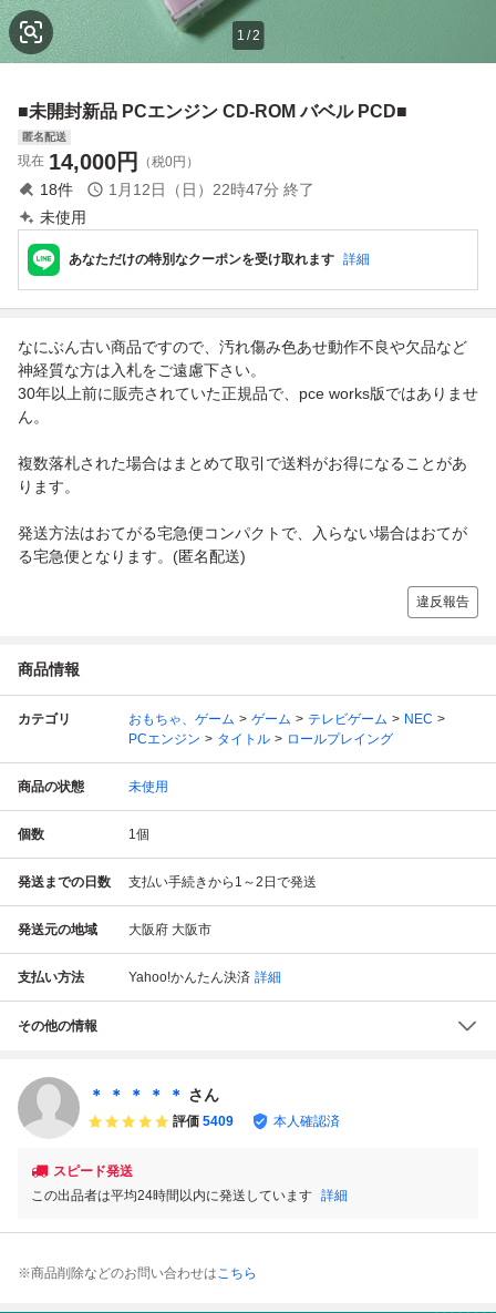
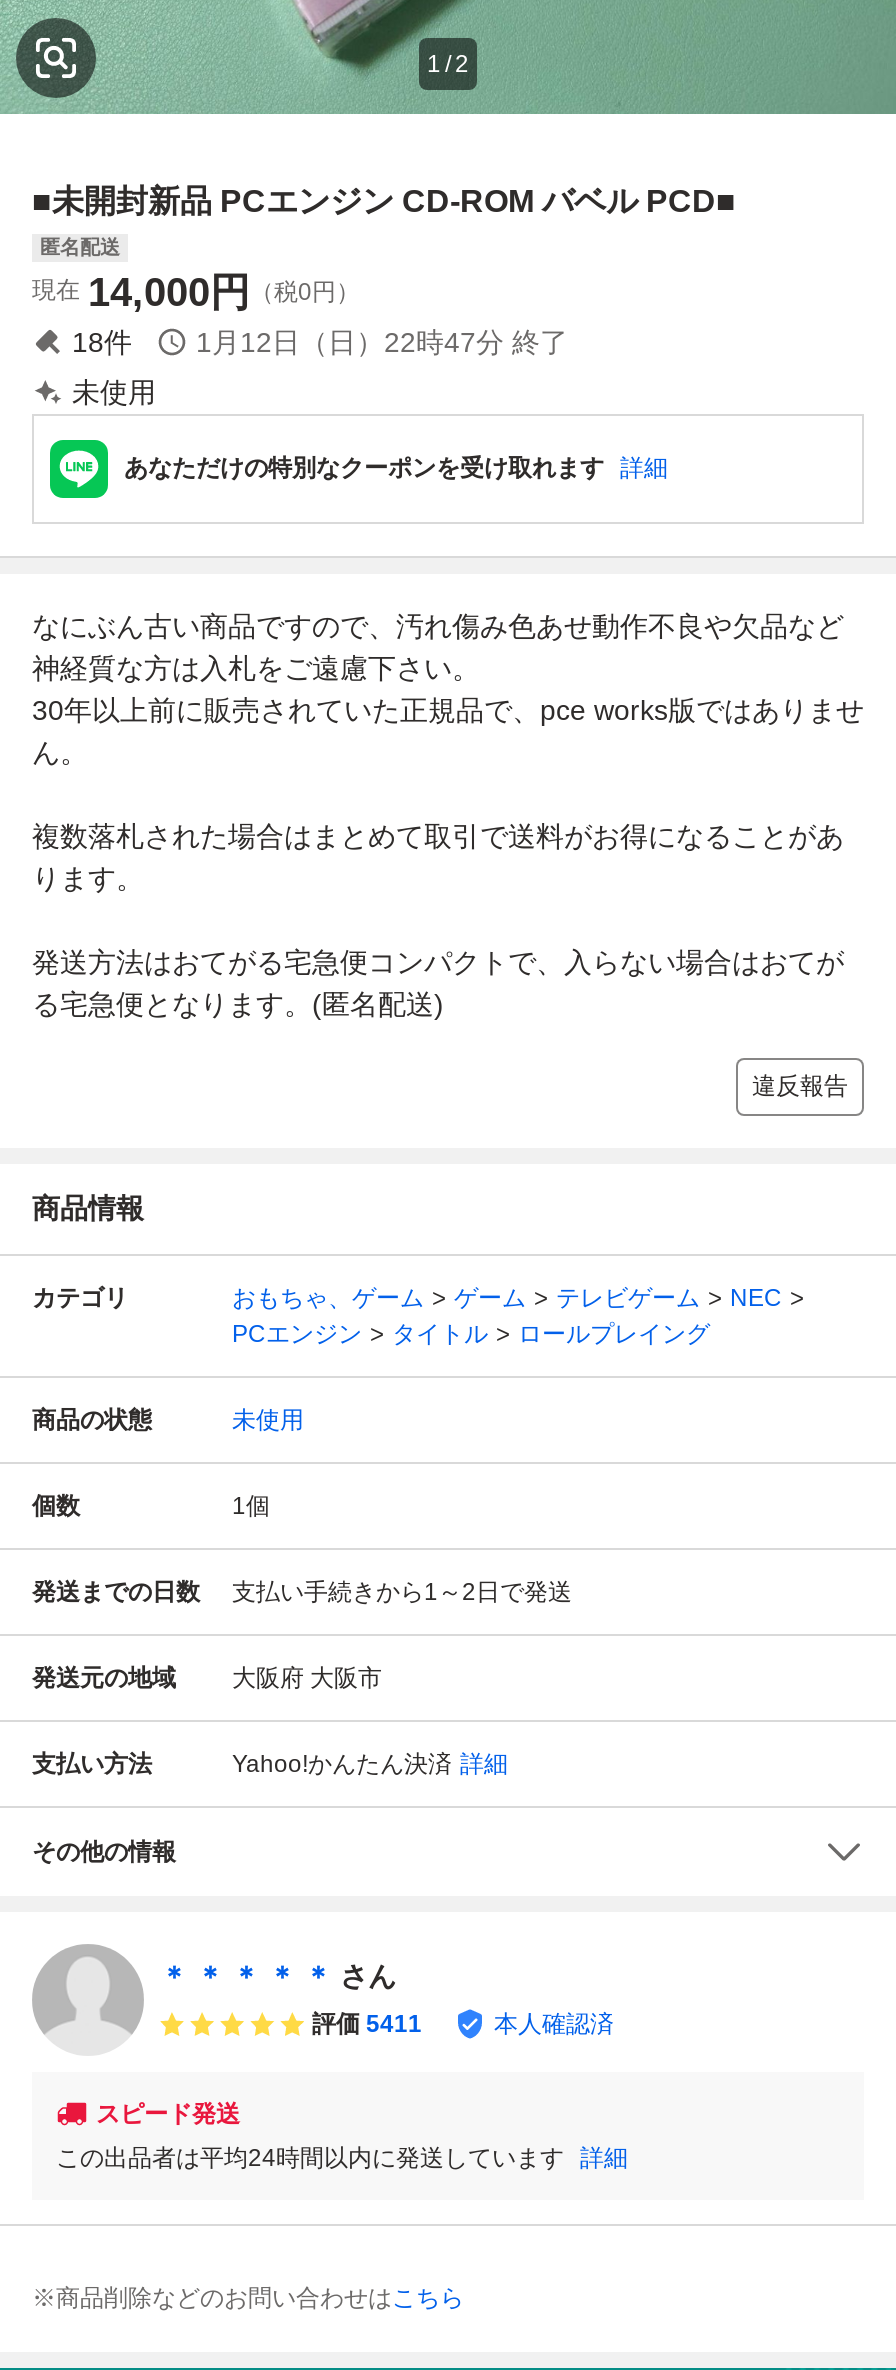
- 評価 5409
+ 評価 5411
